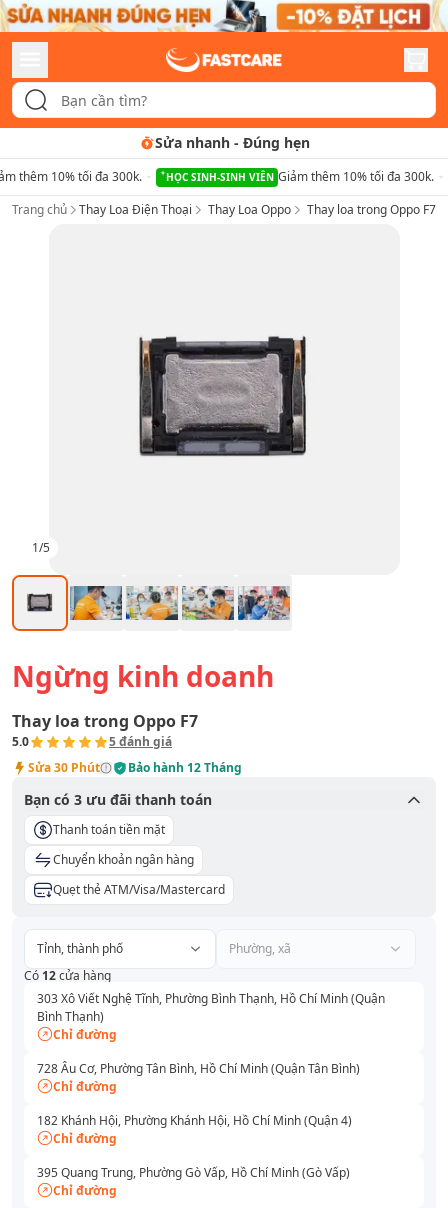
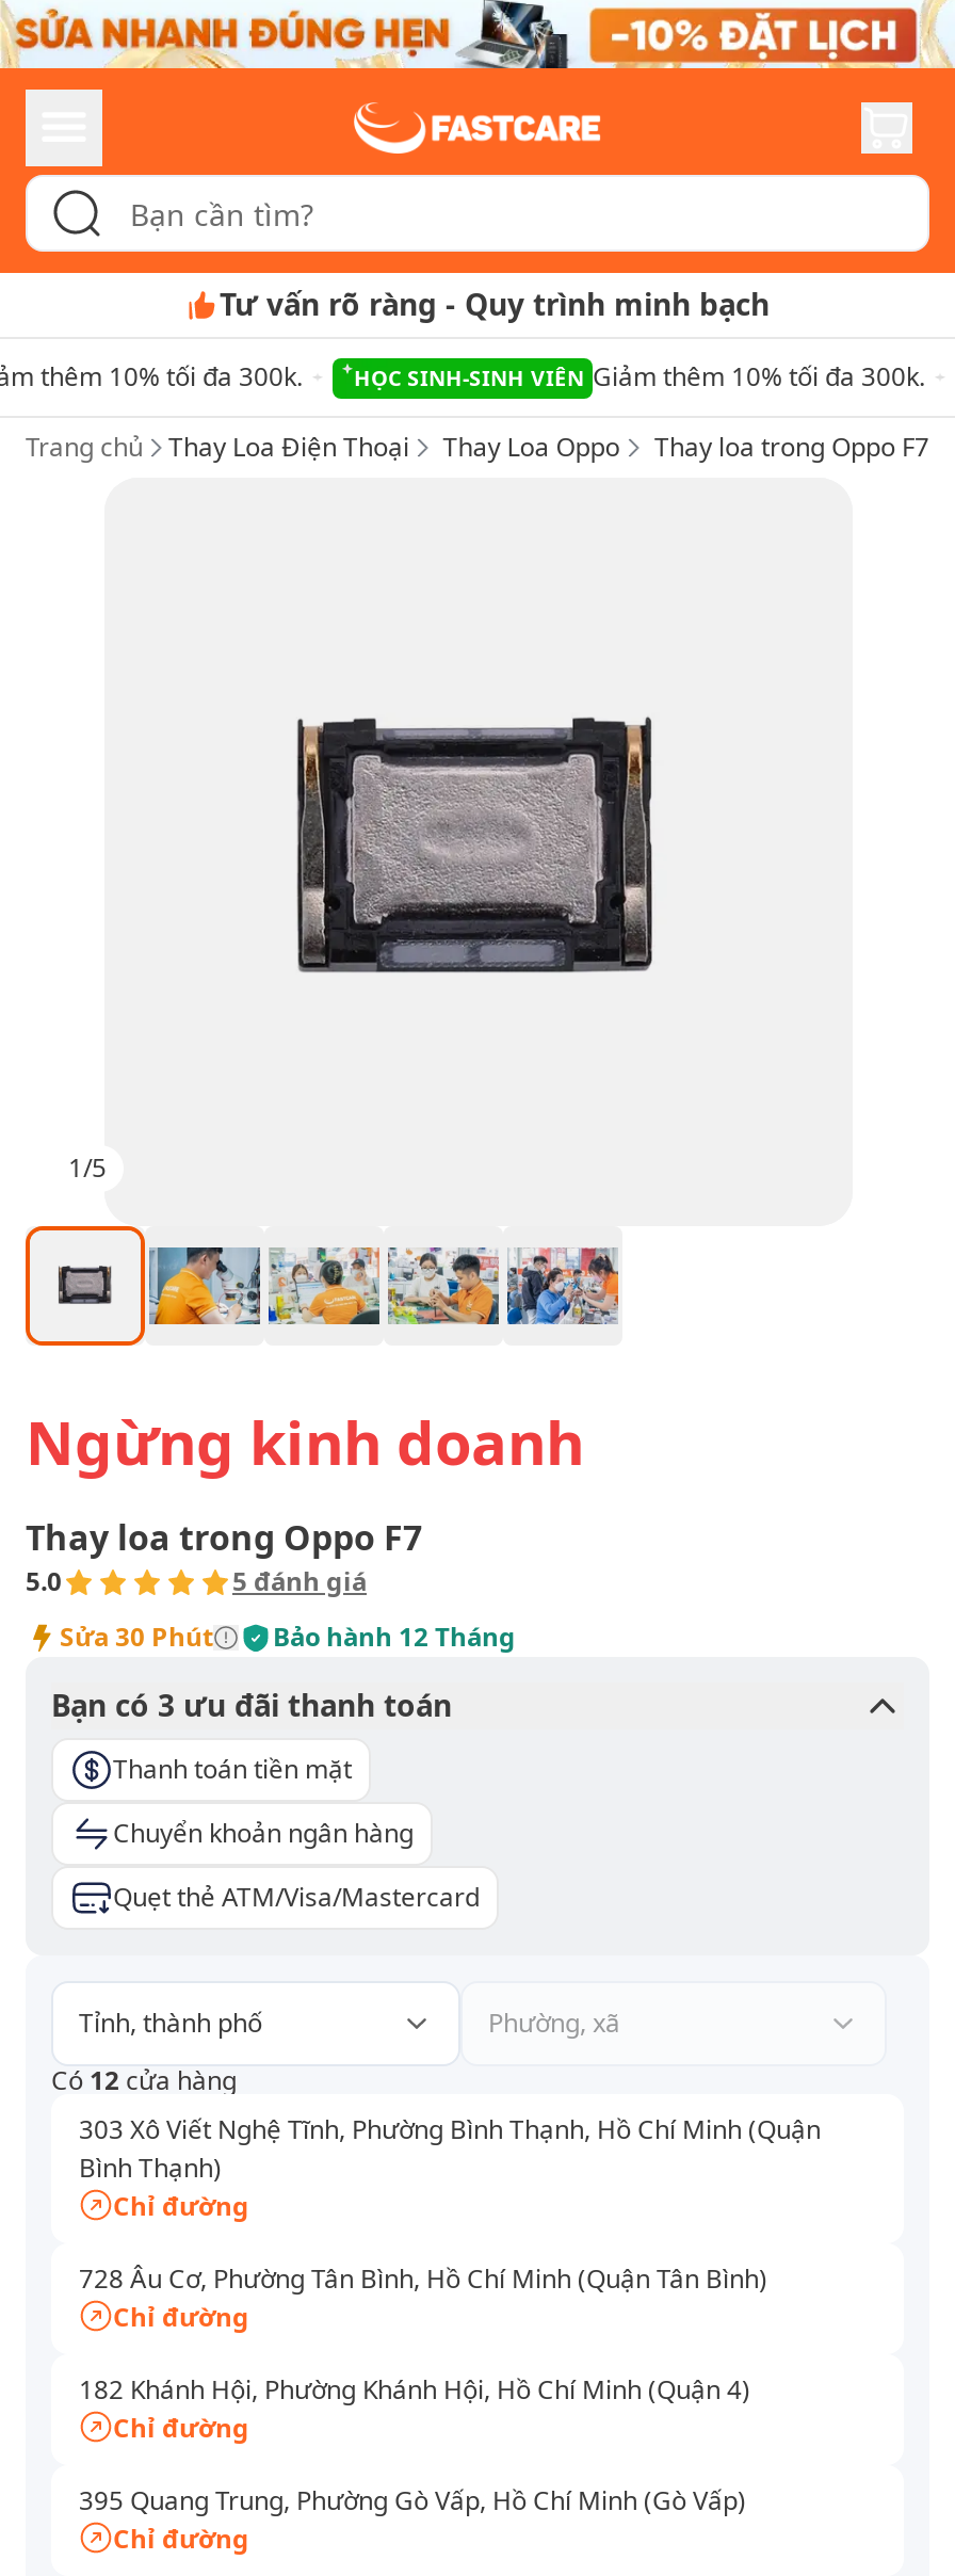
- Sửa nhanh - Đúng hẹn
+ Tư vấn rõ ràng - Quy trình minh bạch
